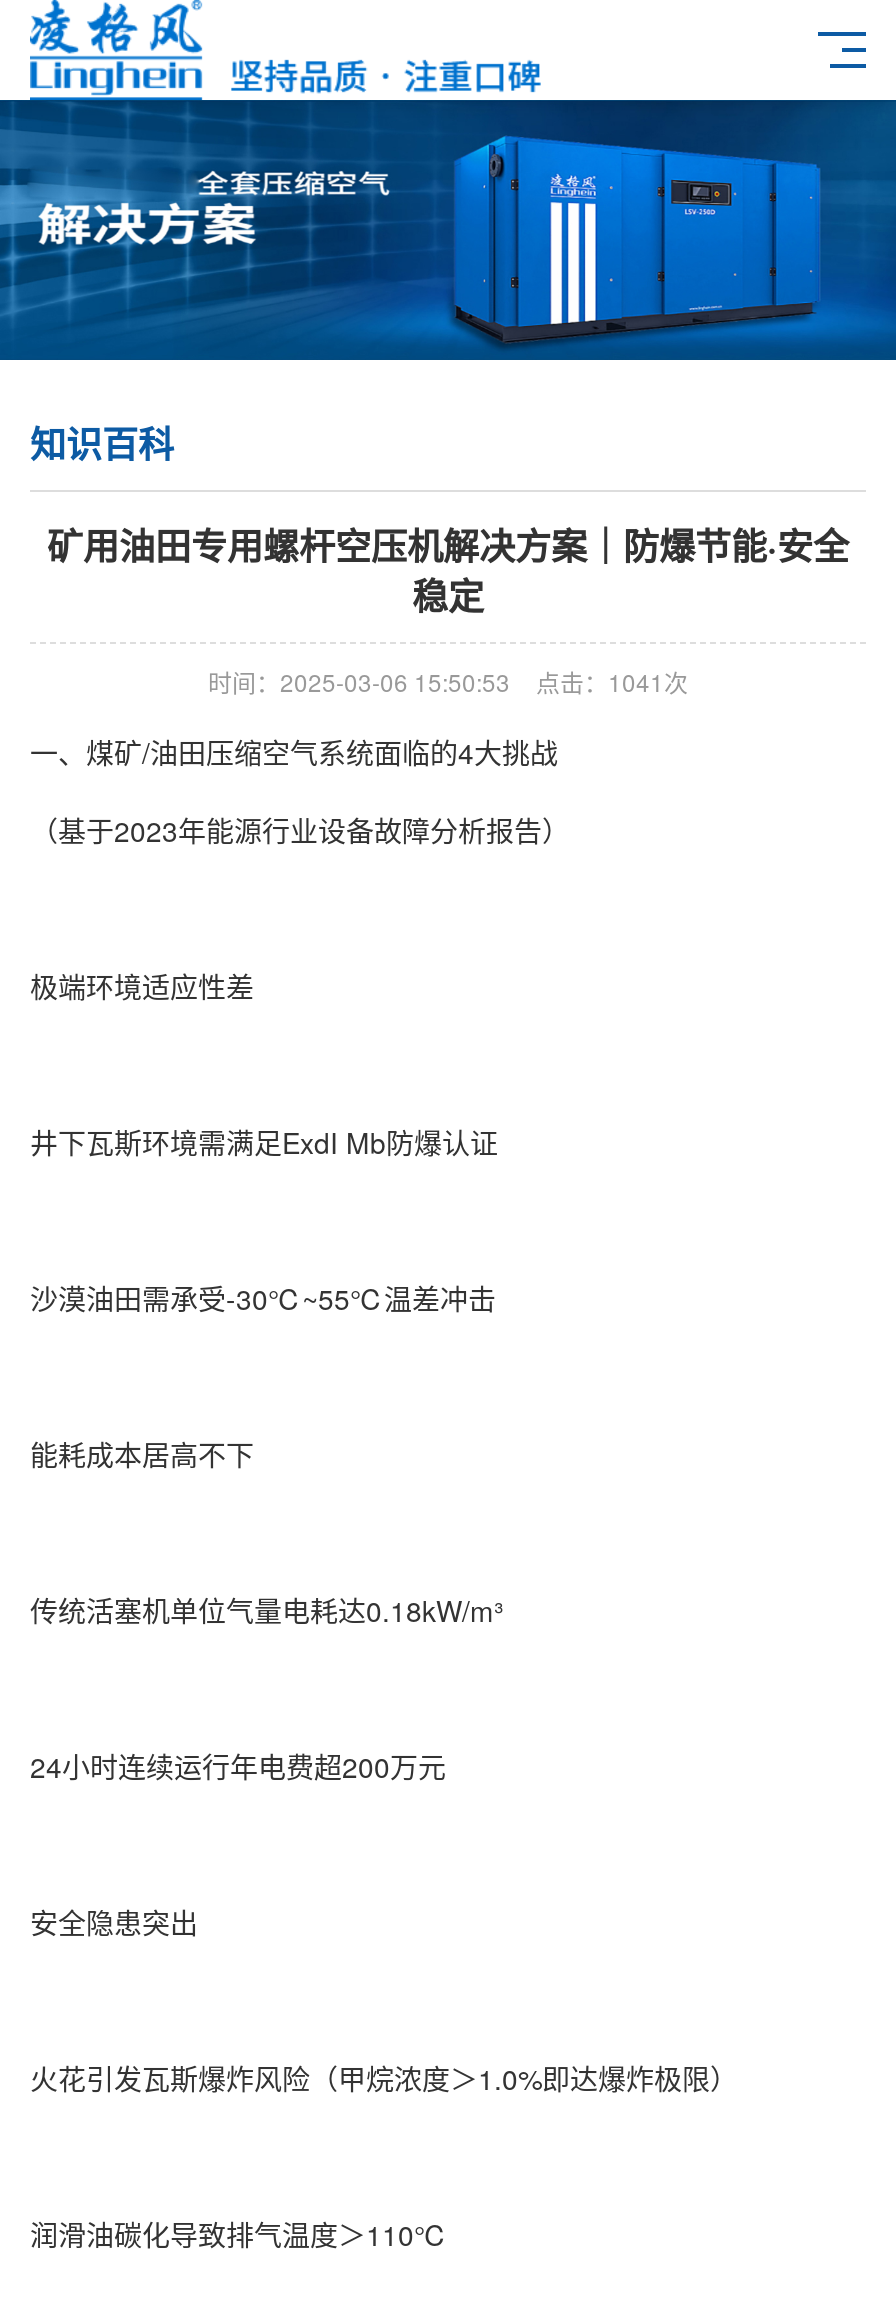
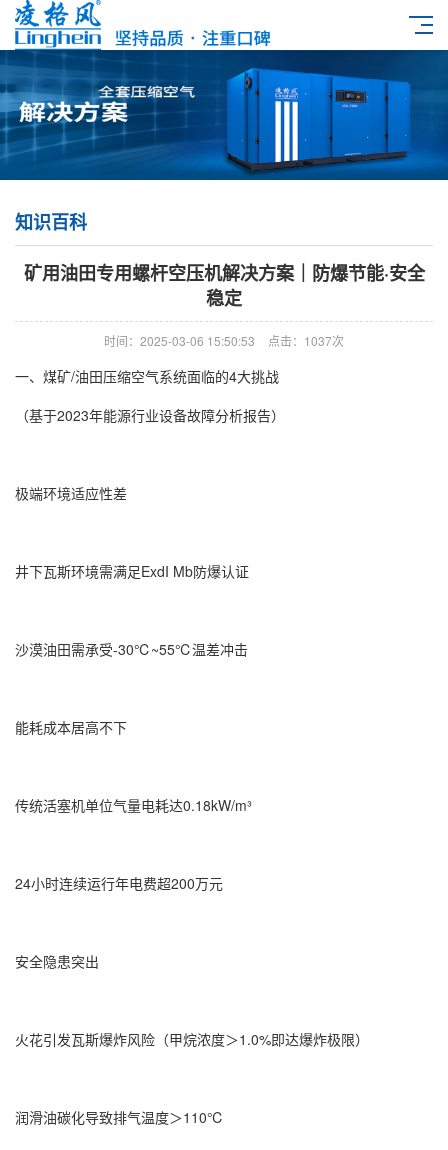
- 时间：2025-03-06 15:50:53 点击：1041次
+ 时间：2025-03-06 15:50:53 点击：1037次
